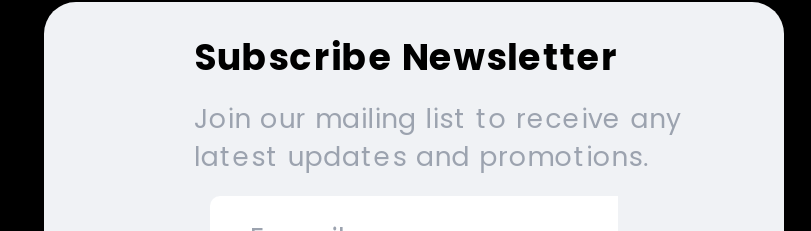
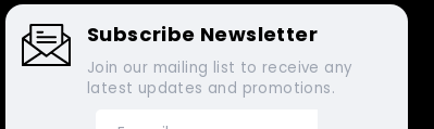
+ [image]
